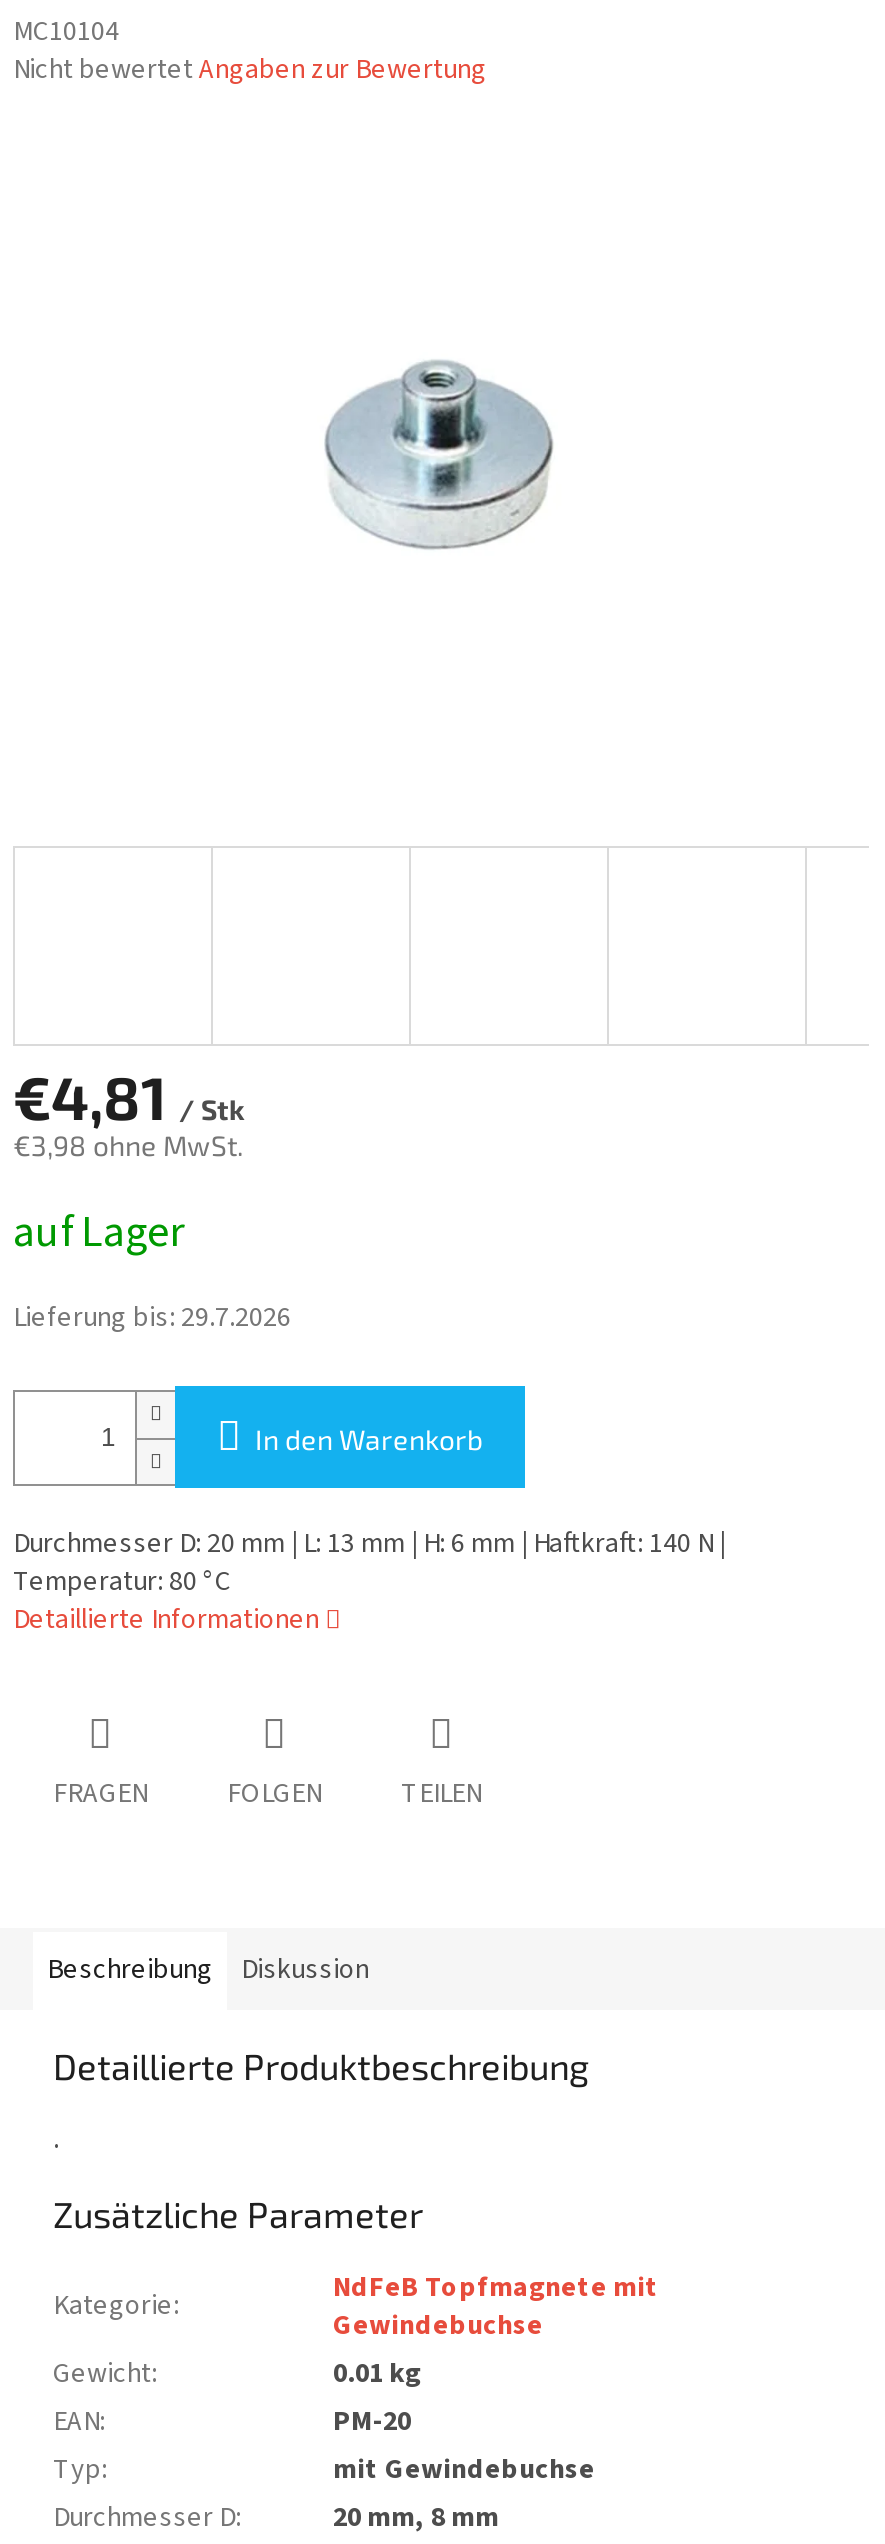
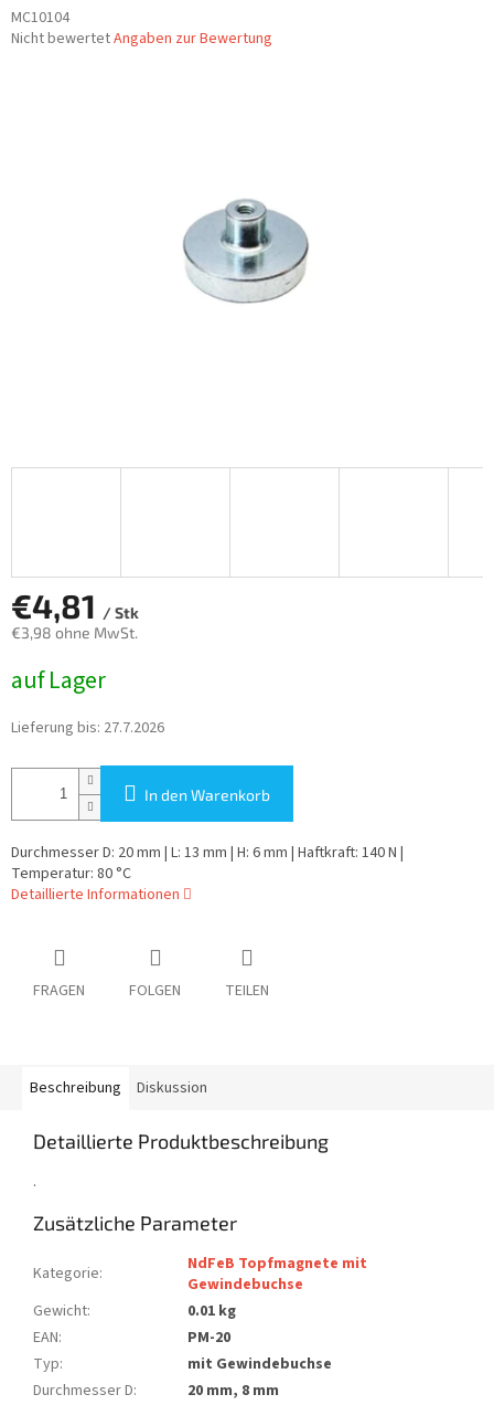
- Lieferung bis: 29.7.2026
+ Lieferung bis: 27.7.2026
